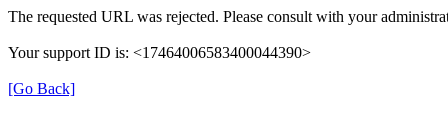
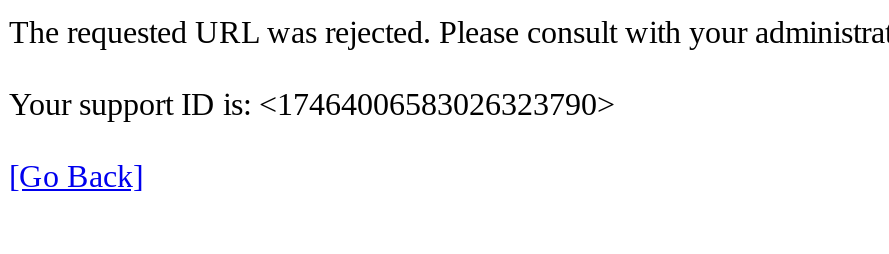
- Your support ID is: <17464006583400044390>
+ Your support ID is: <17464006583026323790>
